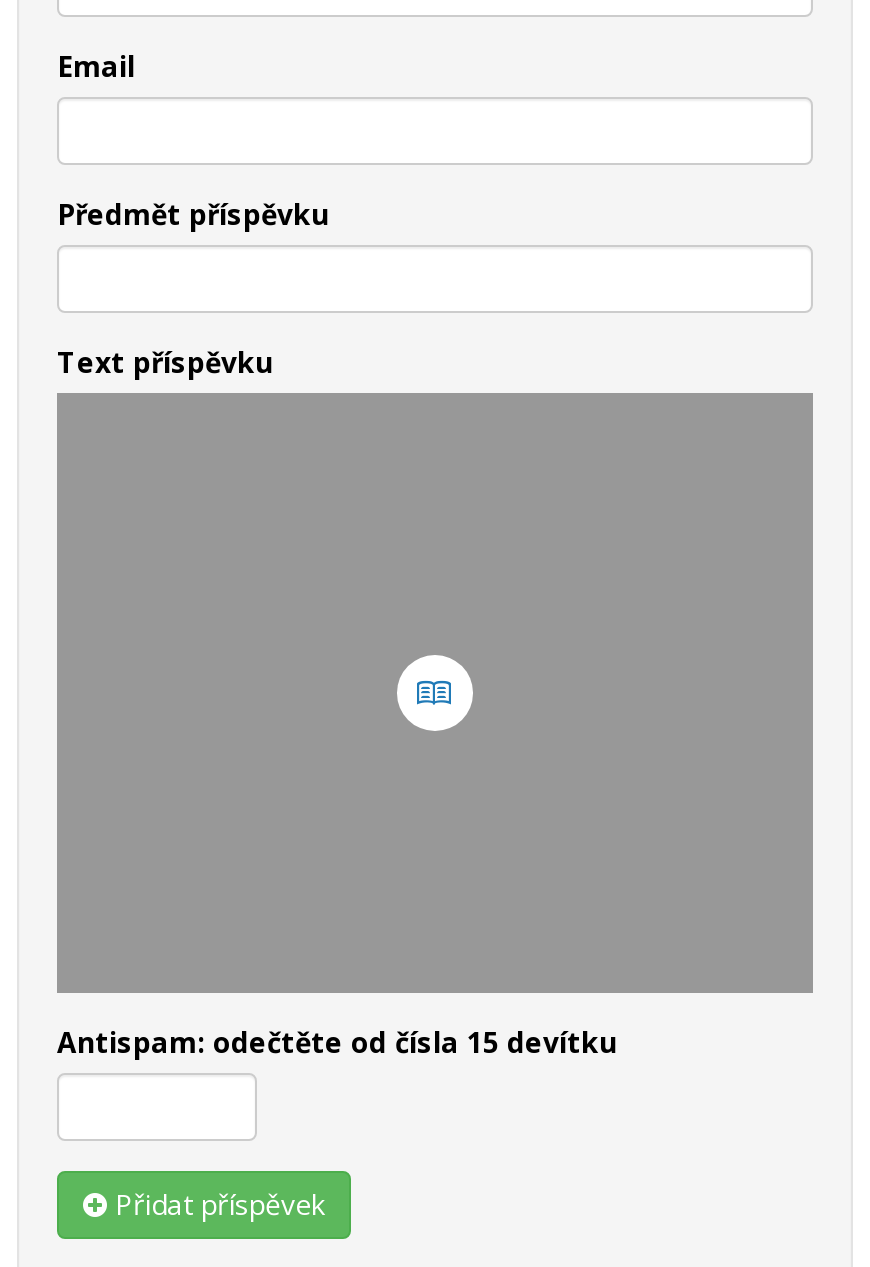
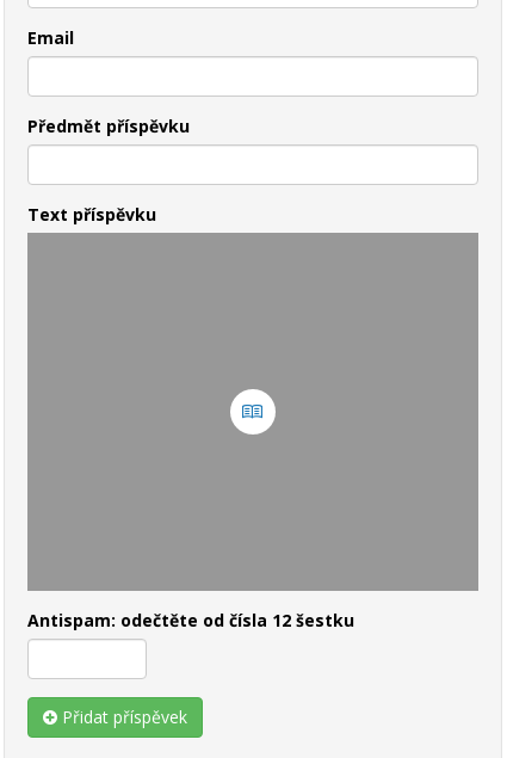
- Antispam: odečtěte od čísla 15 devítku
+ Antispam: odečtěte od čísla 12 šestku
